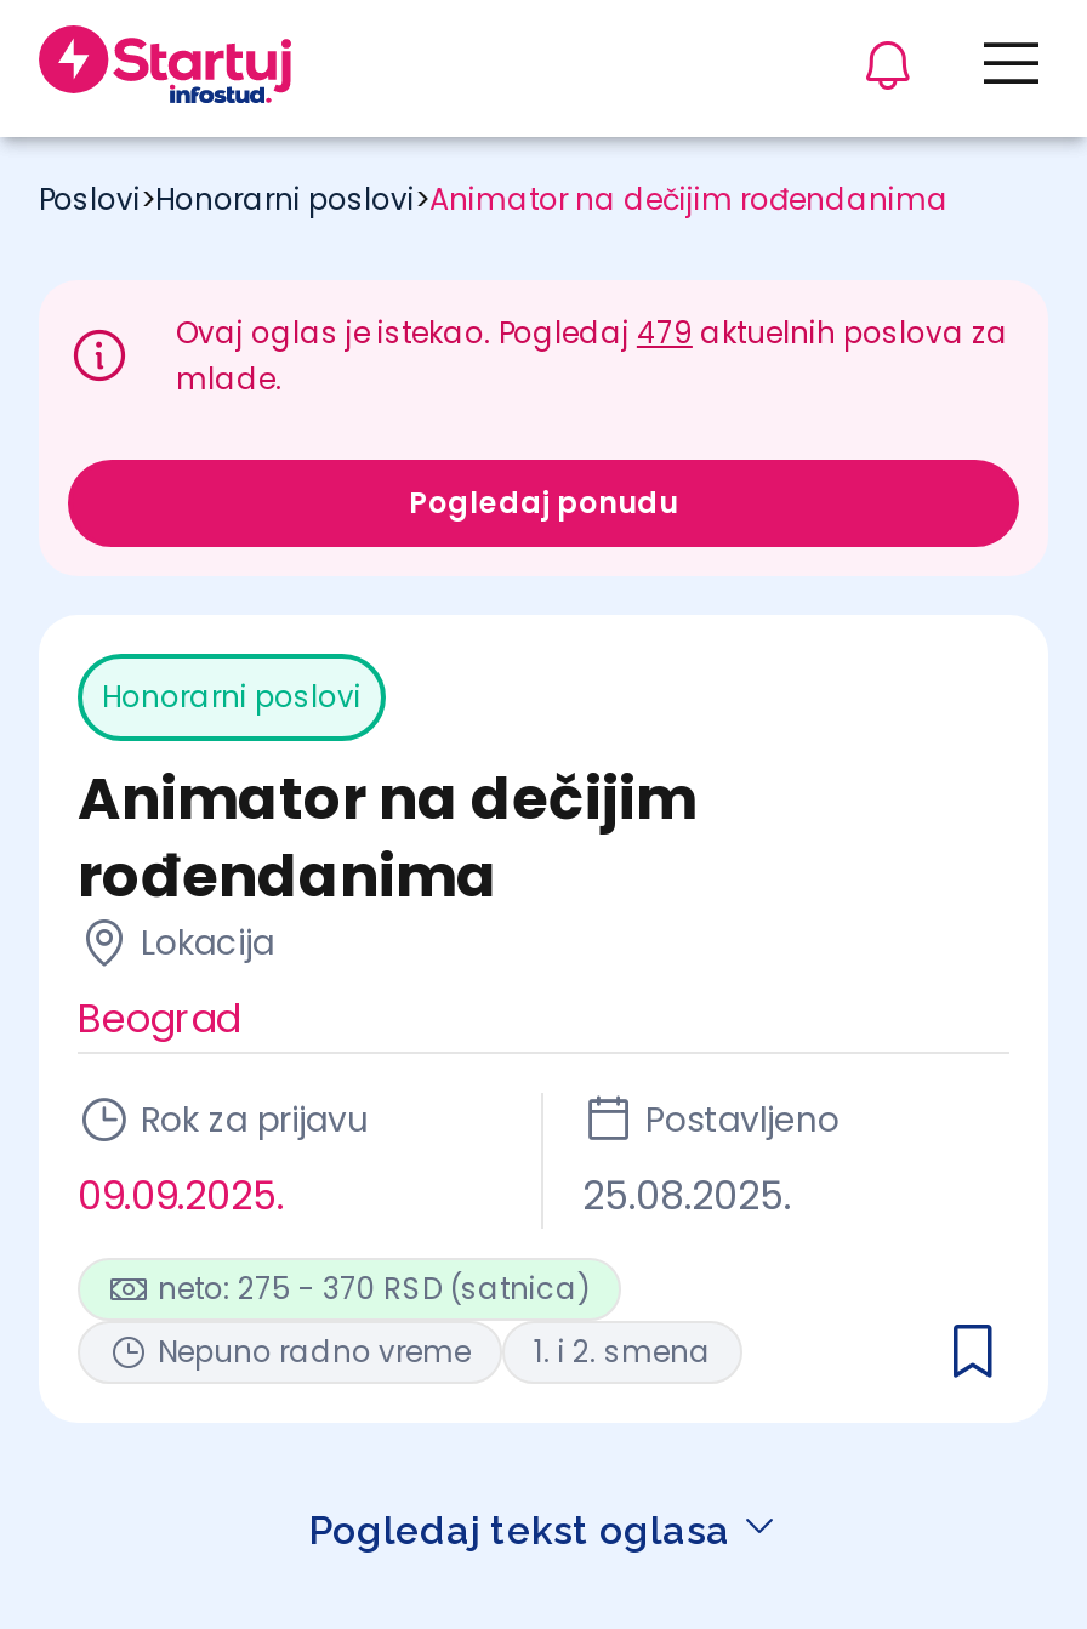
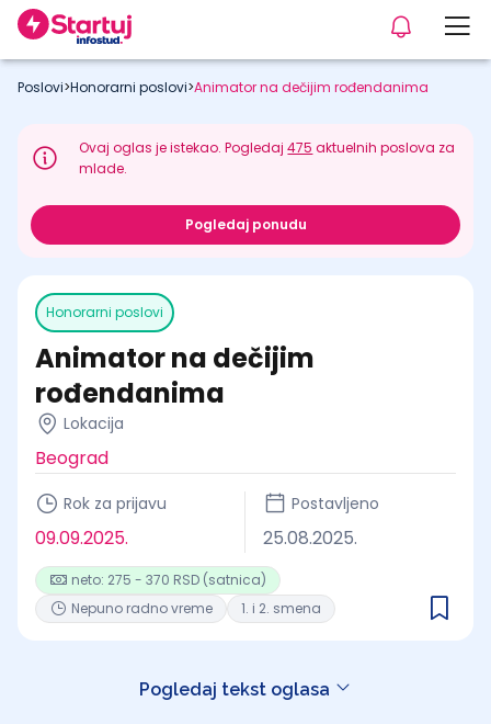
- Ovaj oglas je istekao. Pogledaj 479 aktuelnih poslova za
+ Ovaj oglas je istekao. Pogledaj 475 aktuelnih poslova za
